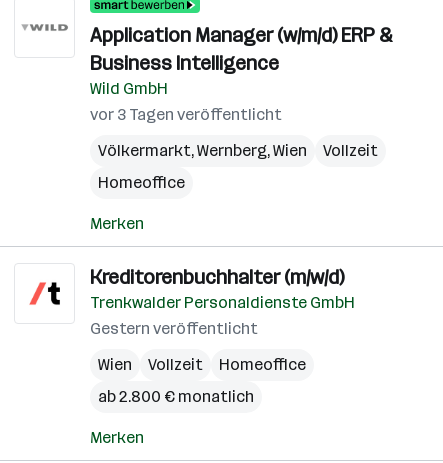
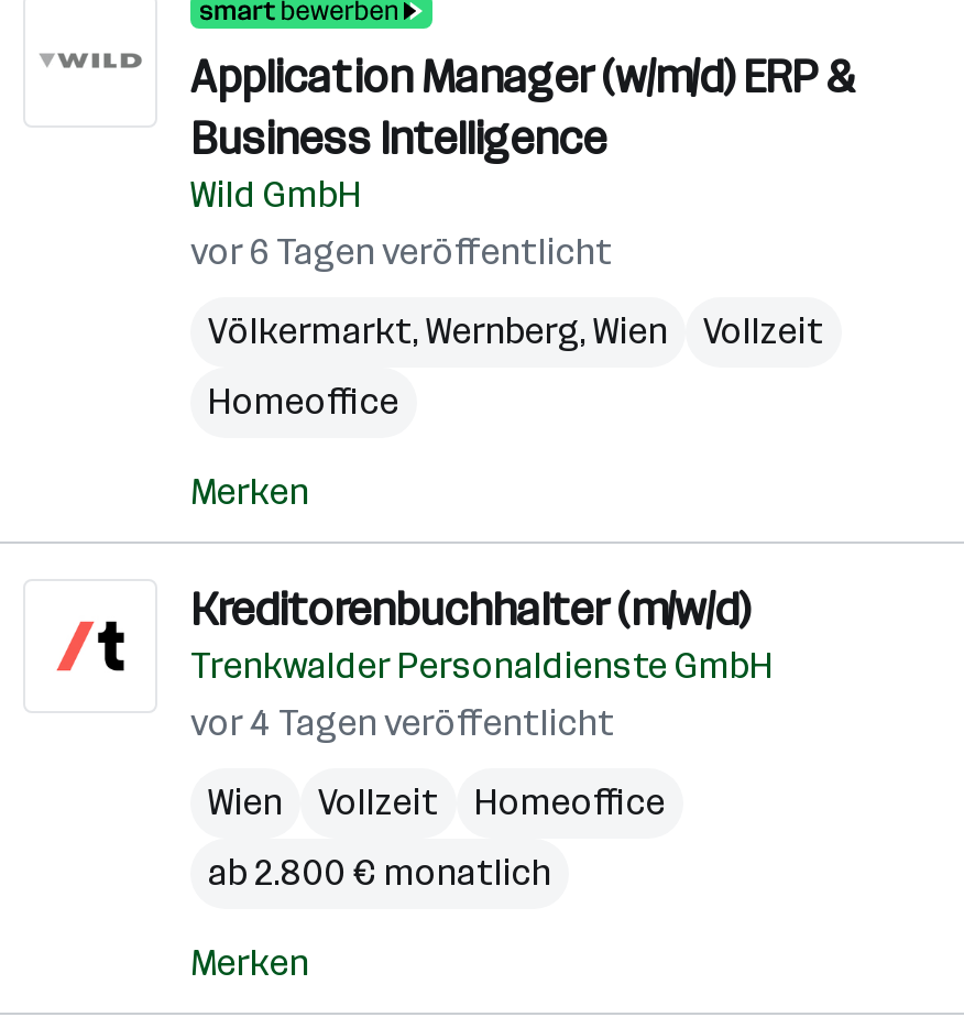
- vor 3 Tagen veröffentlicht
+ vor 6 Tagen veröffentlicht

- Gestern veröffentlicht
+ vor 4 Tagen veröffentlicht
